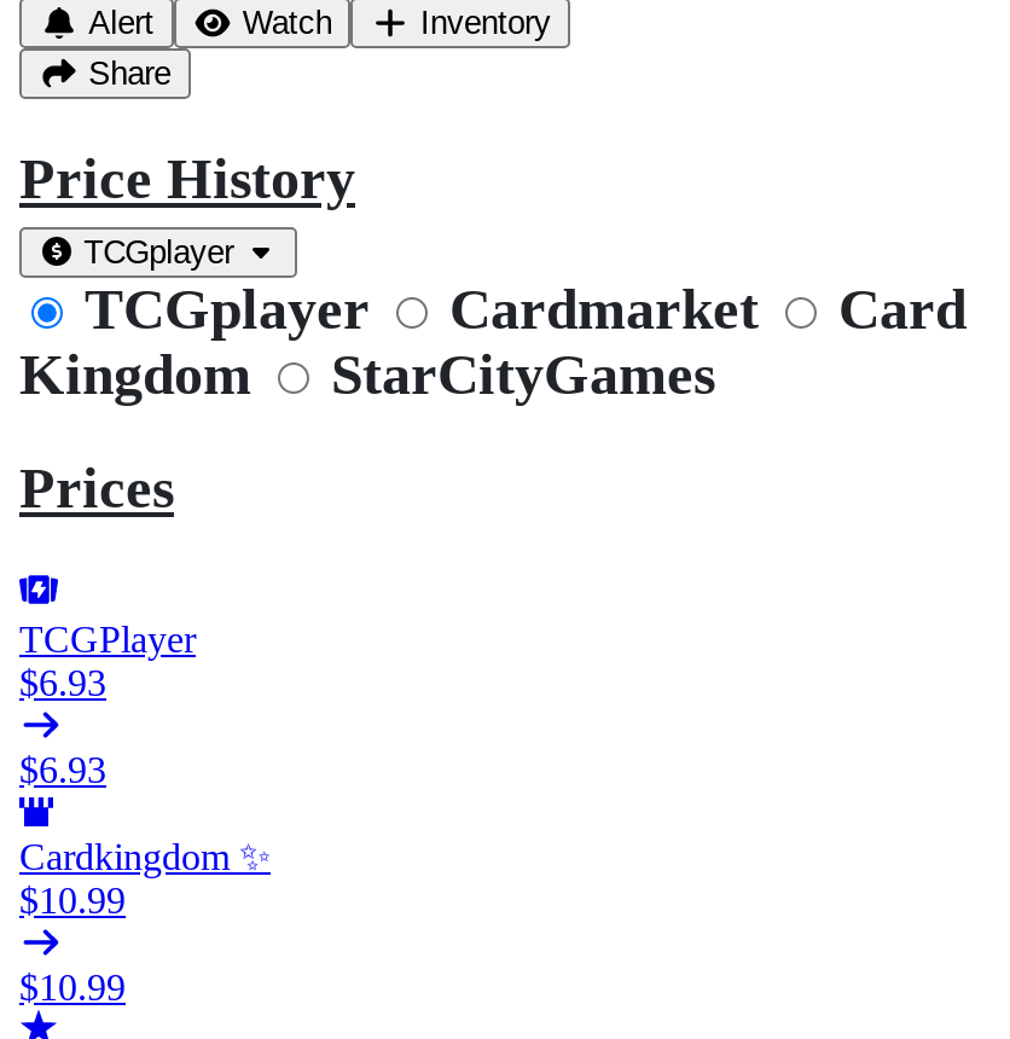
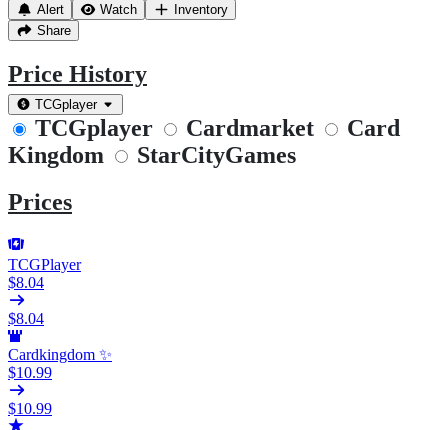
- $6.93
+ $8.04

- $6.93
+ $8.04
